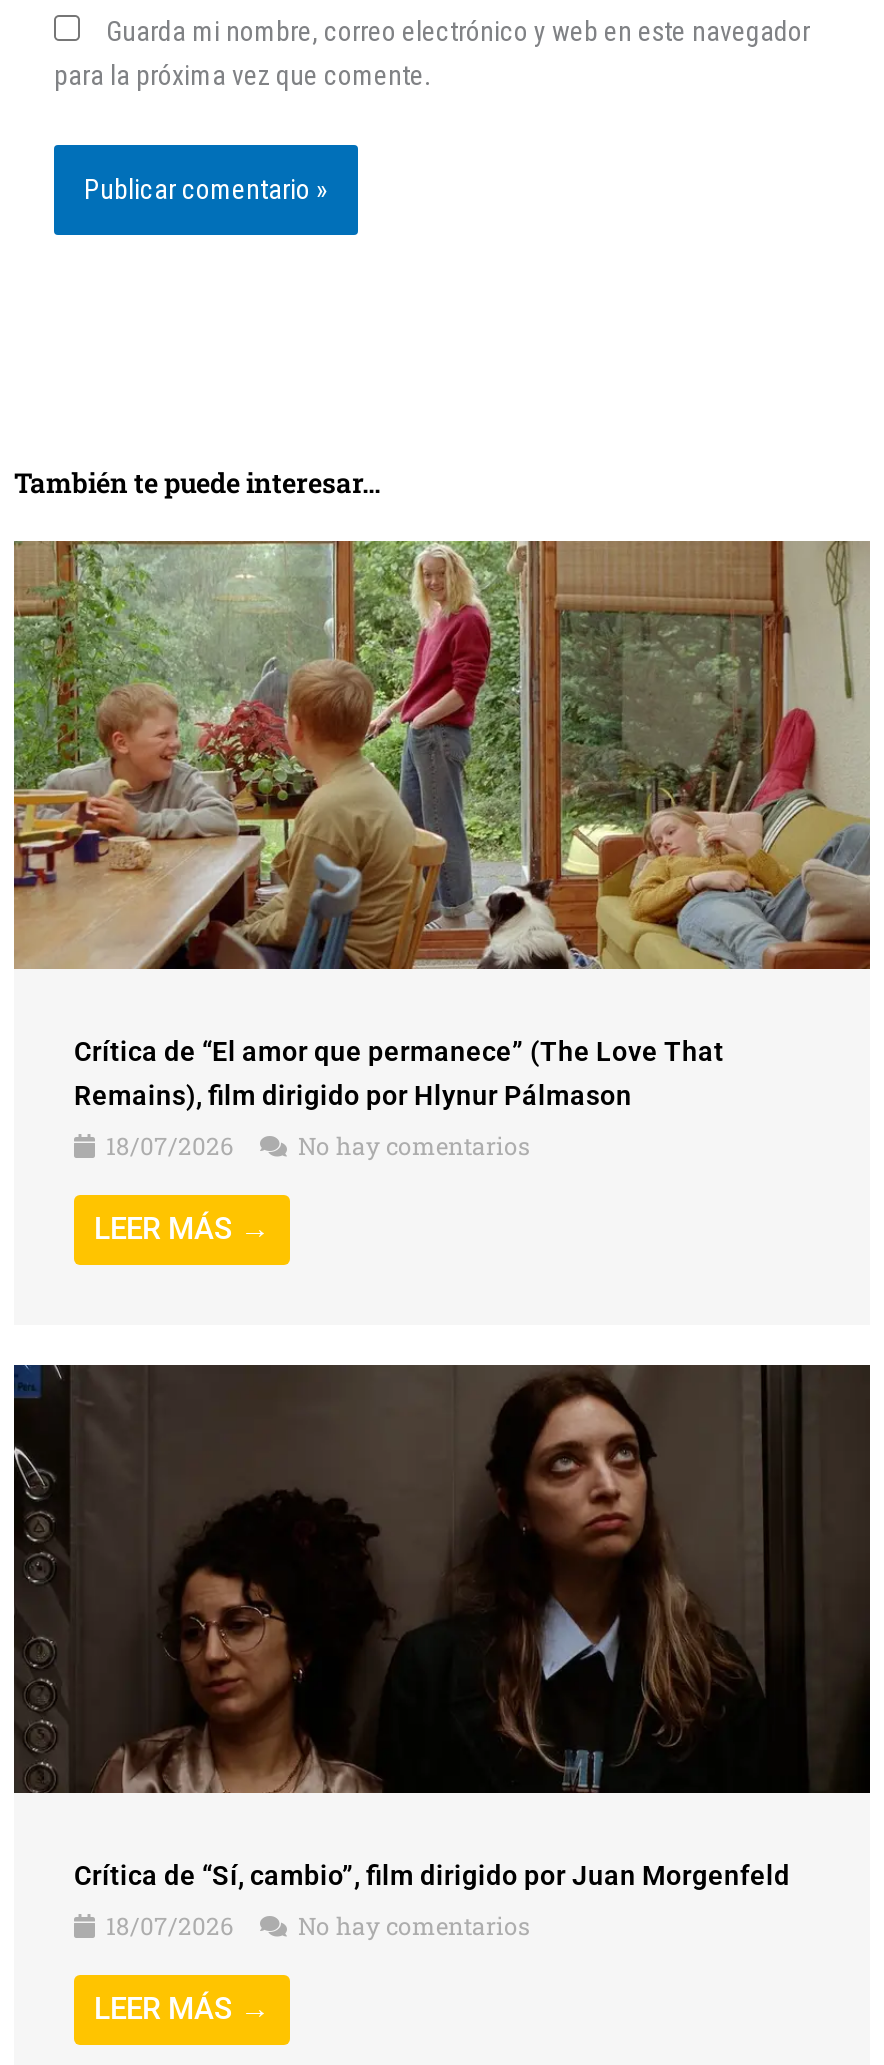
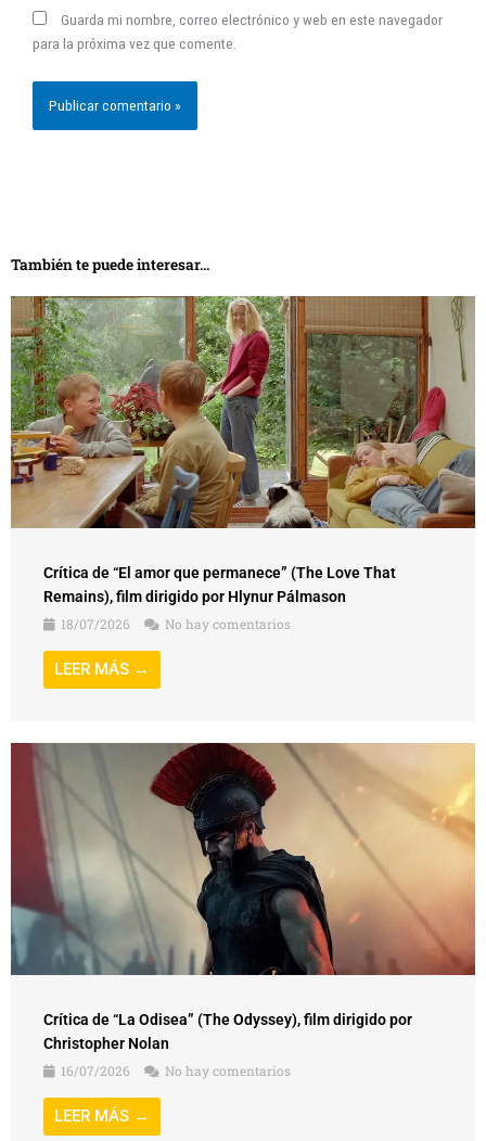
- [image]
- Crítica de “Sí, cambio”, film dirigido por Juan Morgenfeld
+ [image]
+ Crítica de “La Odisea” (The Odyssey), film dirigido por
+ Christopher Nolan

- 18/07/2026 No hay comentarios
+ 16/07/2026 No hay comentarios
